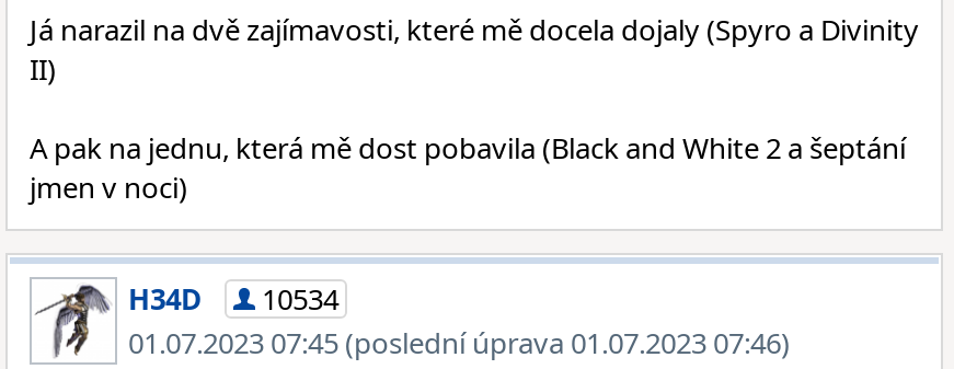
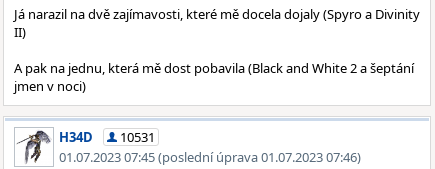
- H34D 10534
+ H34D 10531
